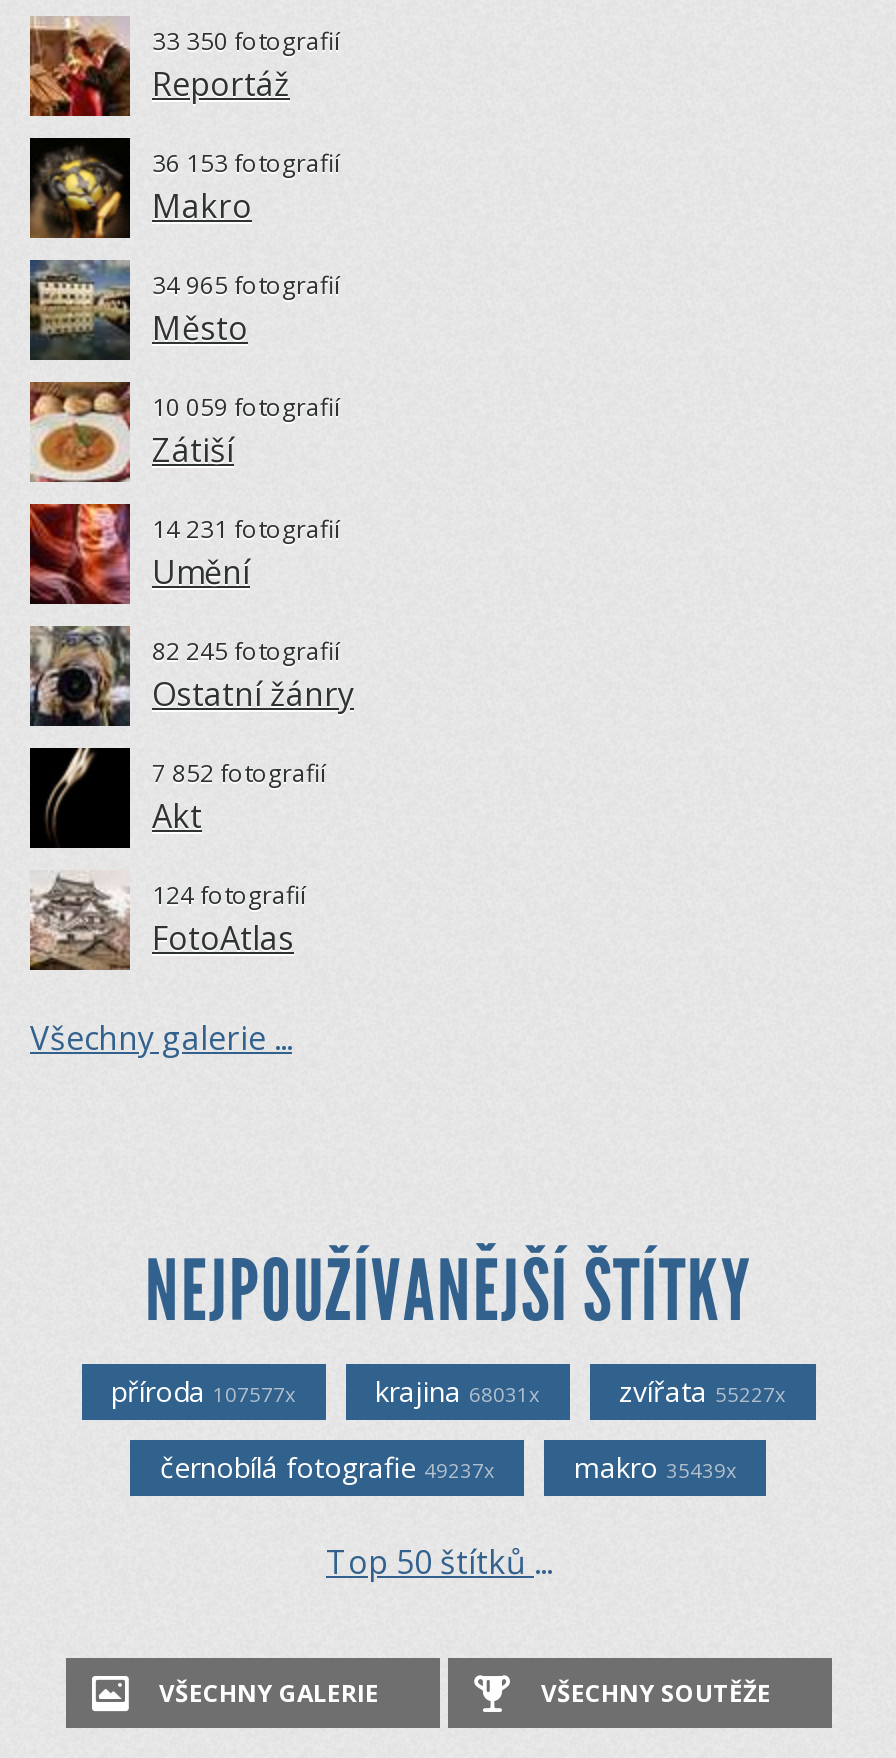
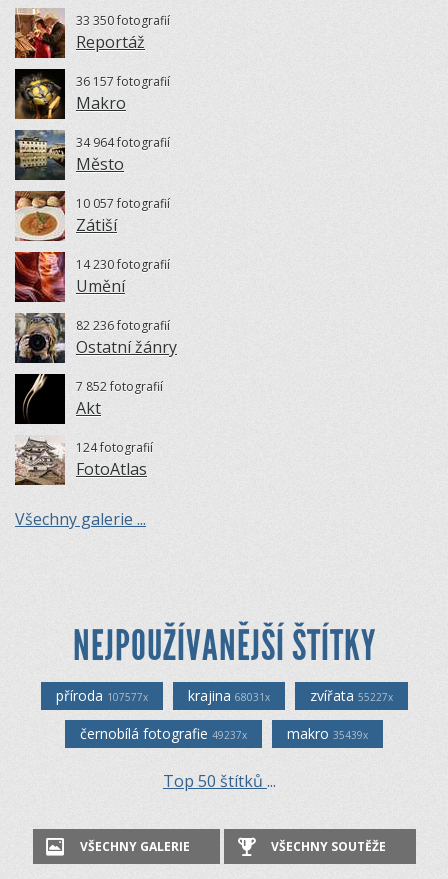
- 36 153 fotografií
+ 36 157 fotografií

- 34 965 fotografií
+ 34 964 fotografií

- 10 059 fotografií
+ 10 057 fotografií

- 14 231 fotografií
+ 14 230 fotografií

- 82 245 fotografií
+ 82 236 fotografií
